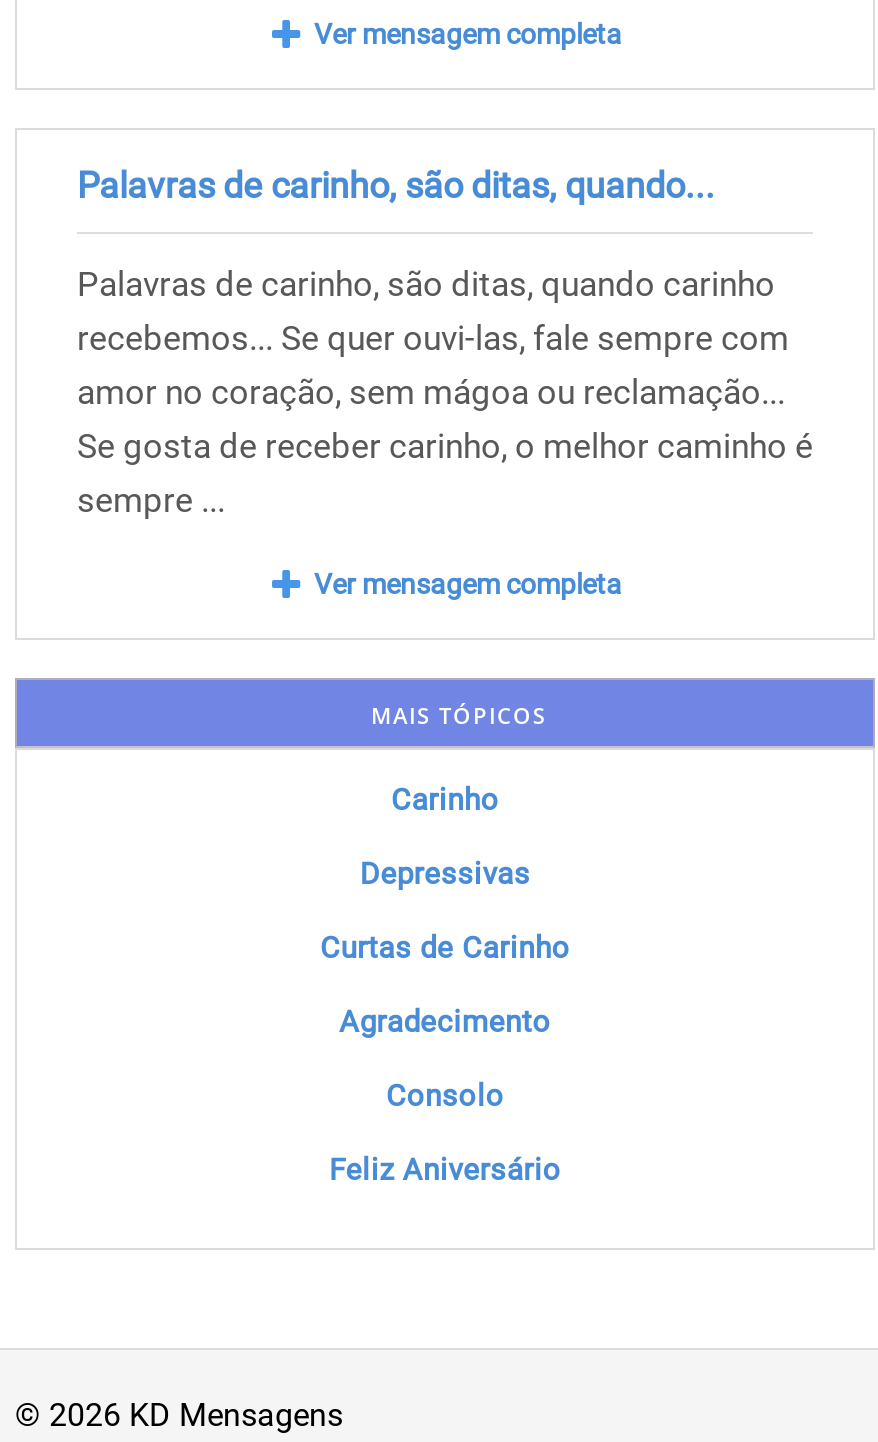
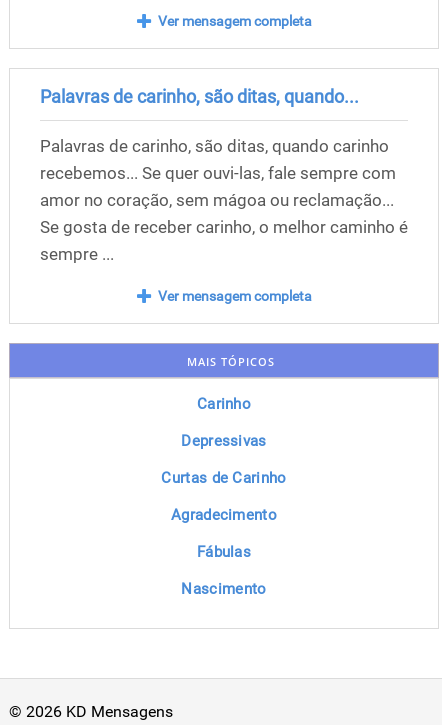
- Consolo
+ Fábulas

- Feliz Aniversário
+ Nascimento
